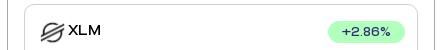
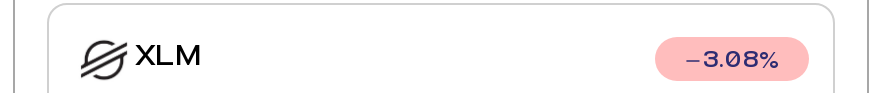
- +2.86%
+ 3.08%
